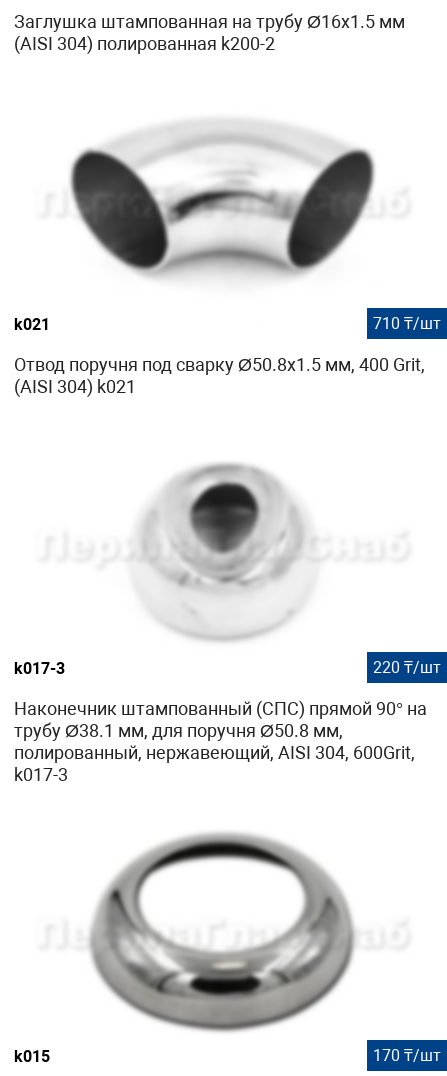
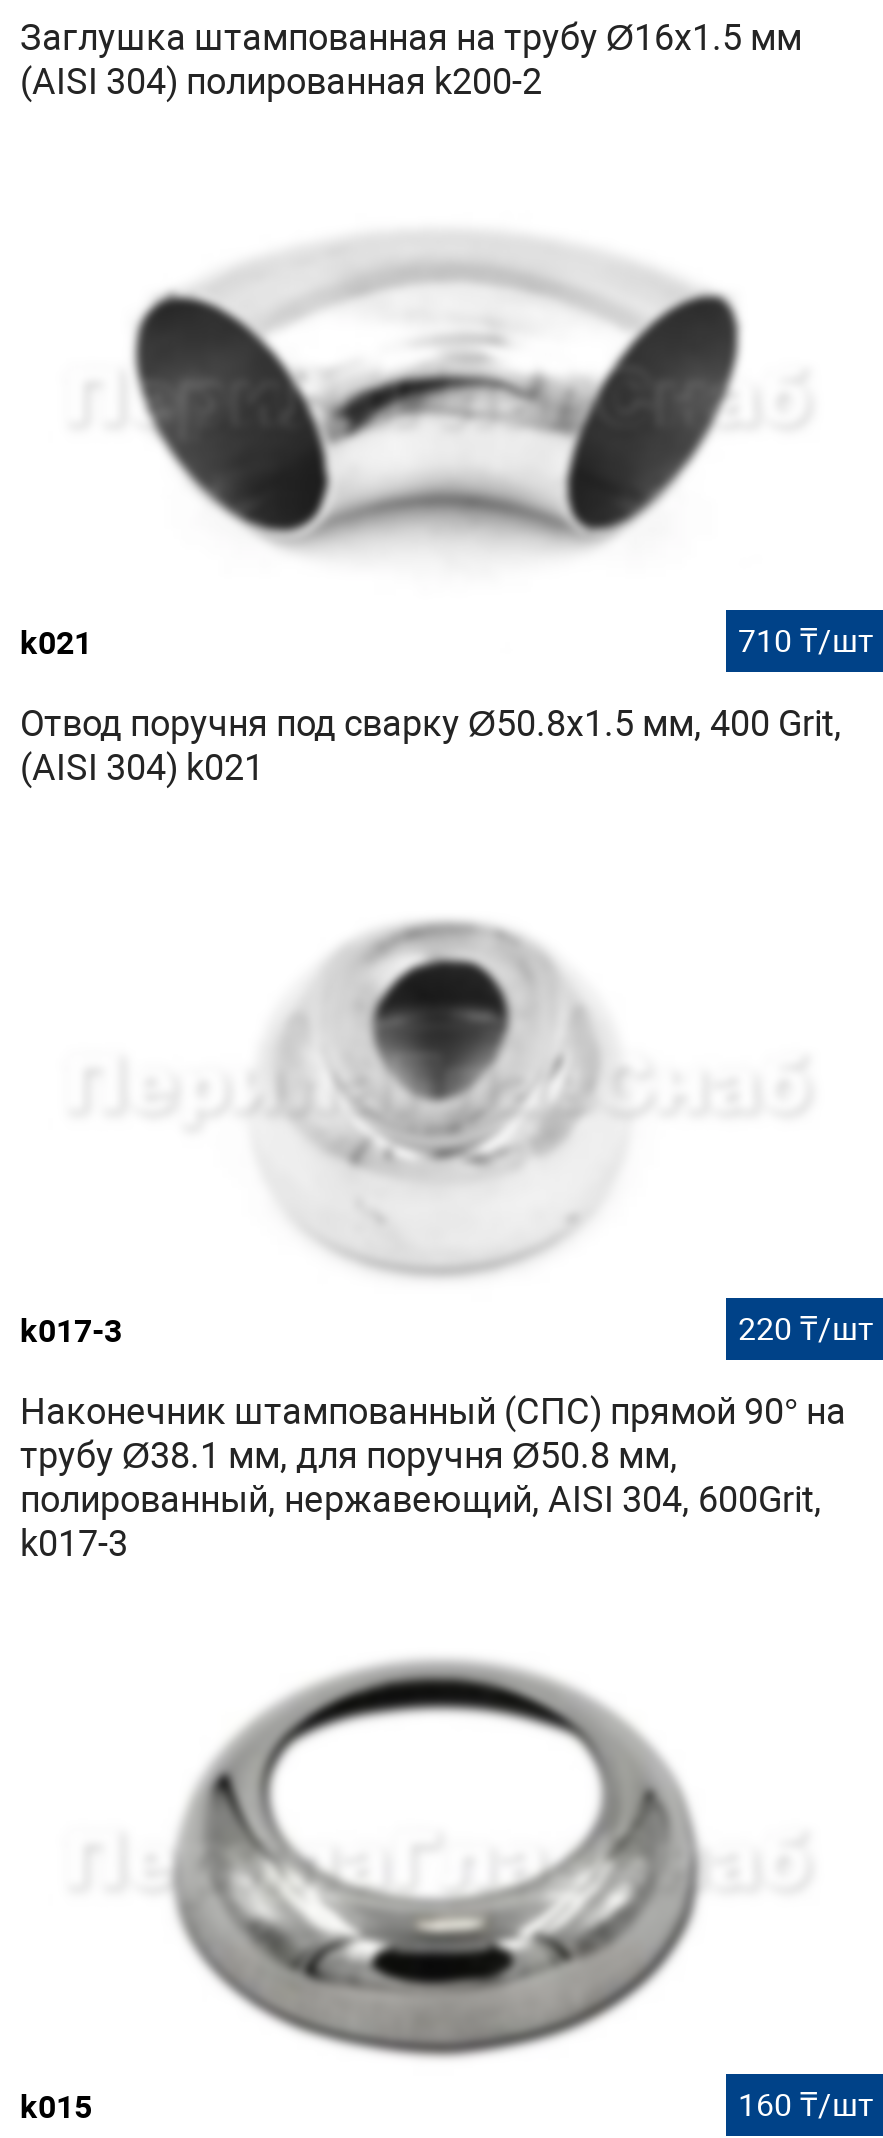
- 170 ₸/шт
+ 160 ₸/шт
